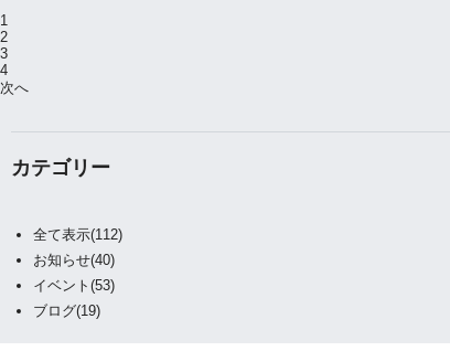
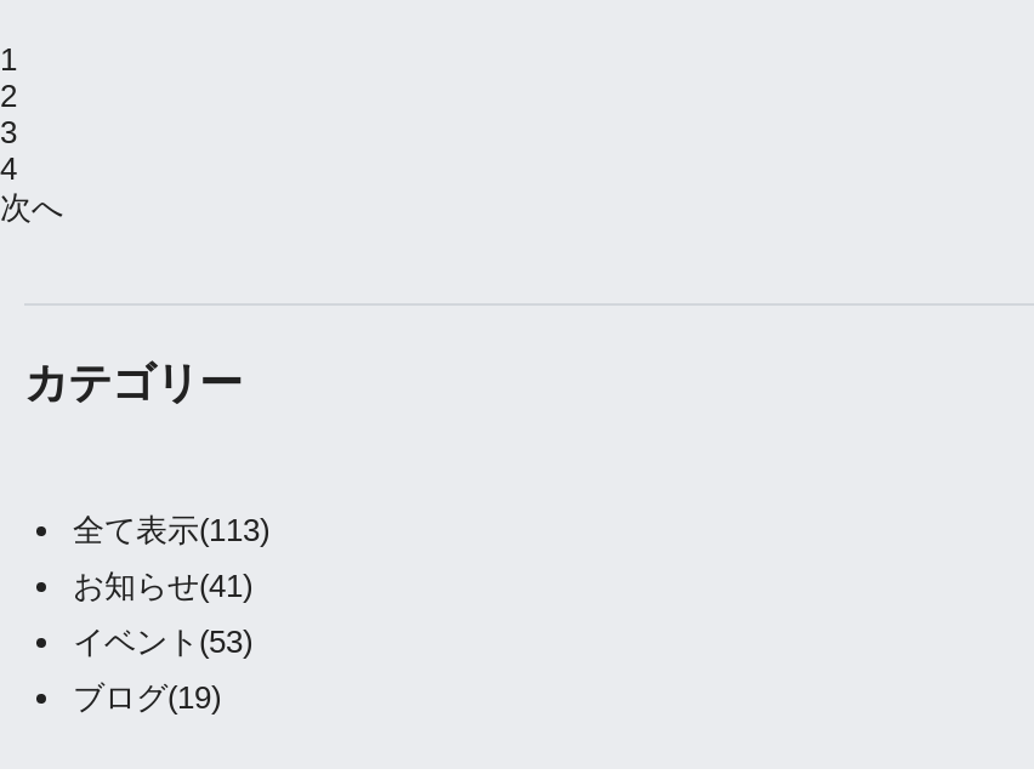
- 全て表示(112)
+ 全て表示(113)

- お知らせ(40)
+ お知らせ(41)
